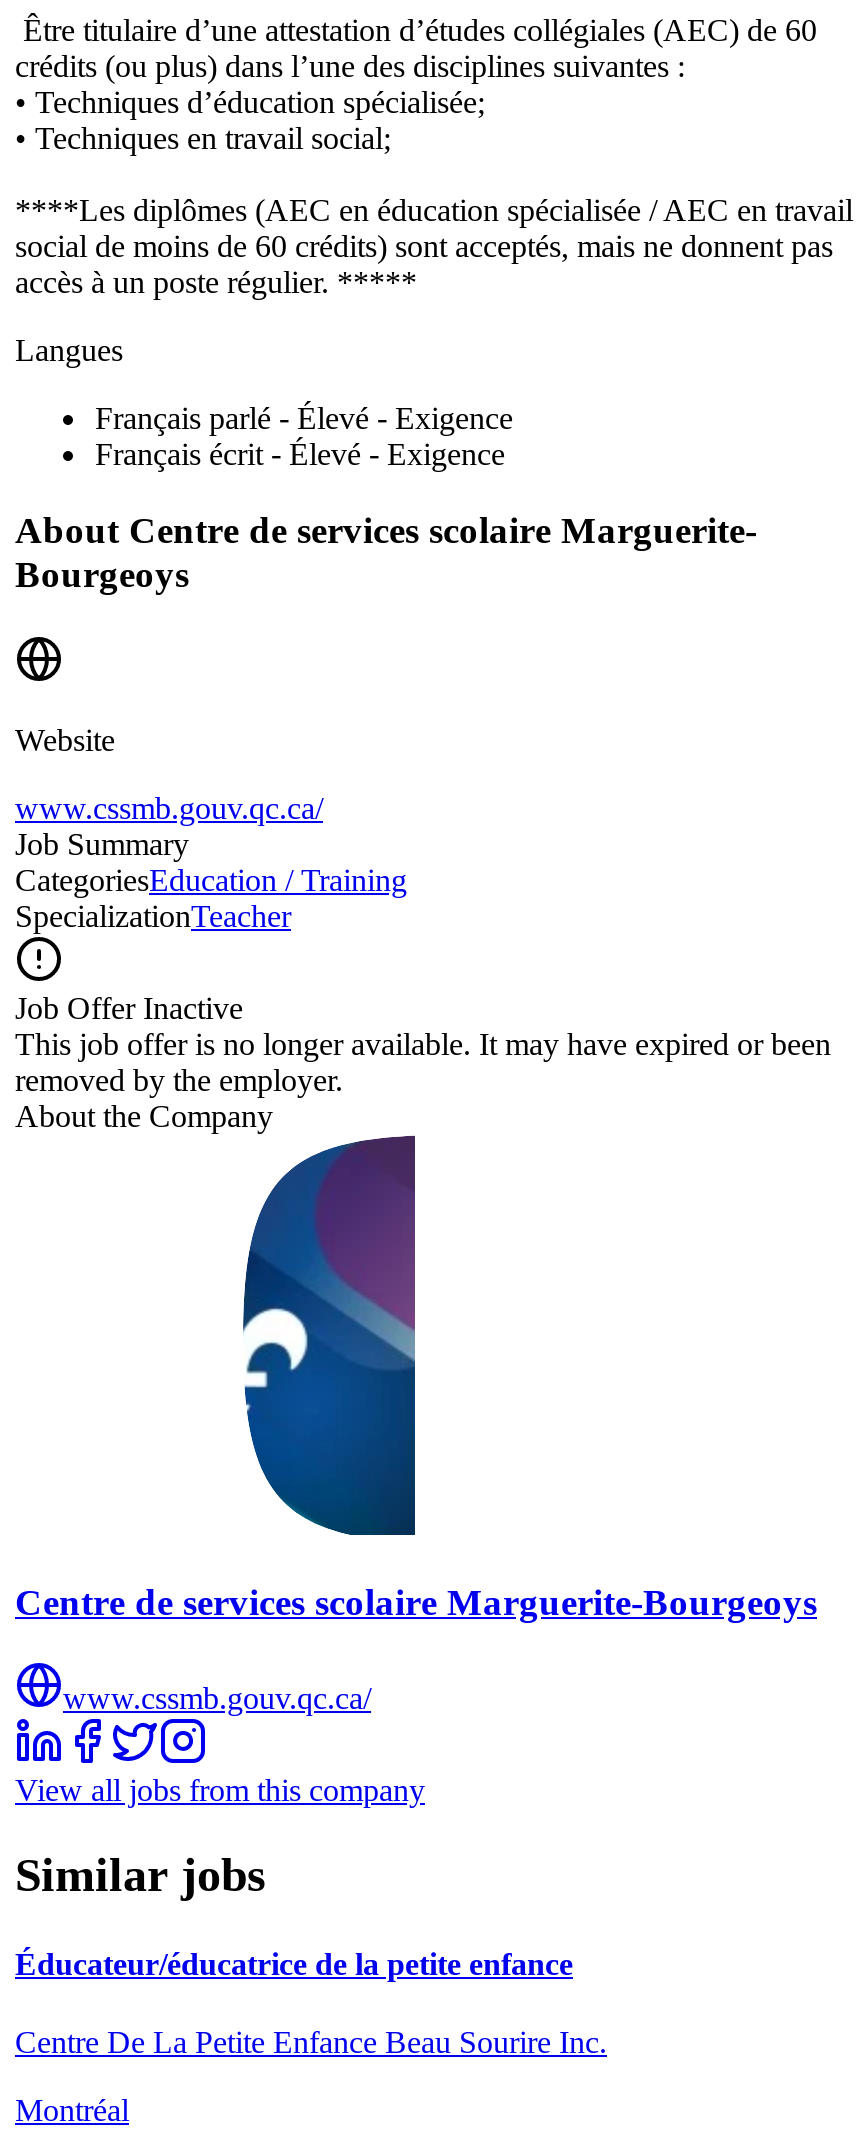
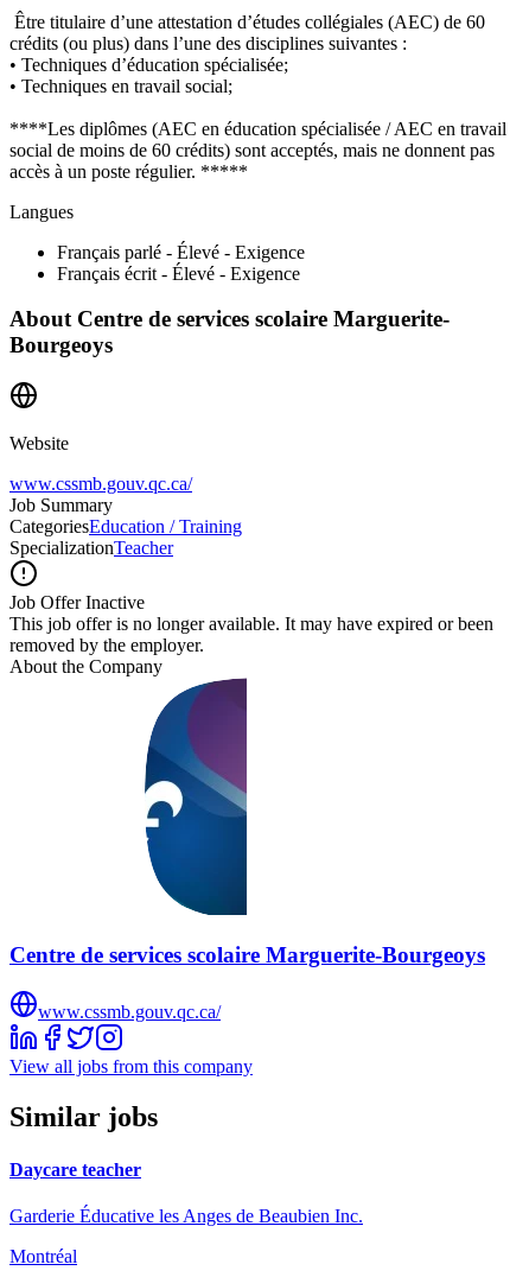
- Éducateur/éducatrice de la petite enfance
+ Daycare teacher

- Centre De La Petite Enfance Beau Sourire Inc.
+ Garderie Éducative les Anges de Beaubien Inc.
